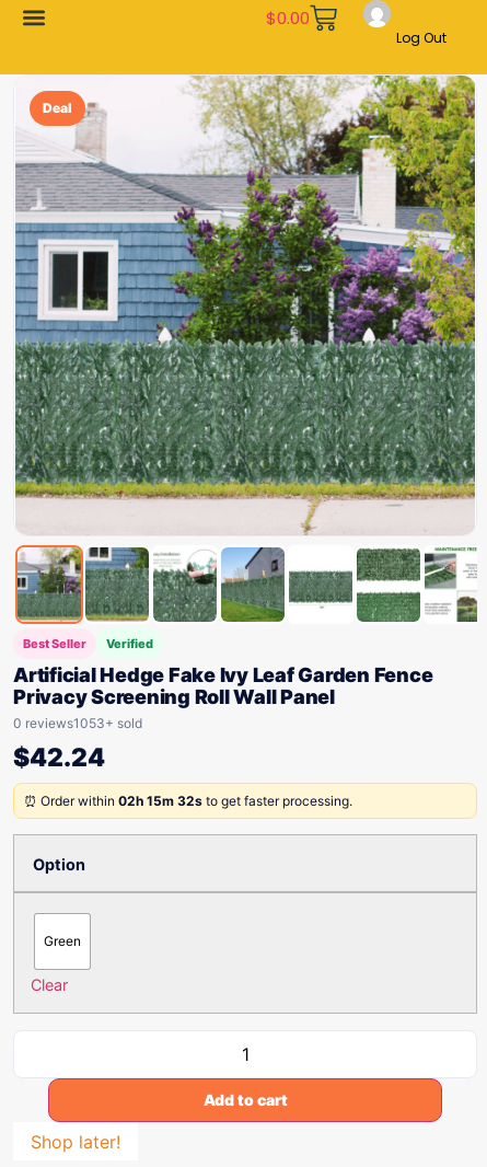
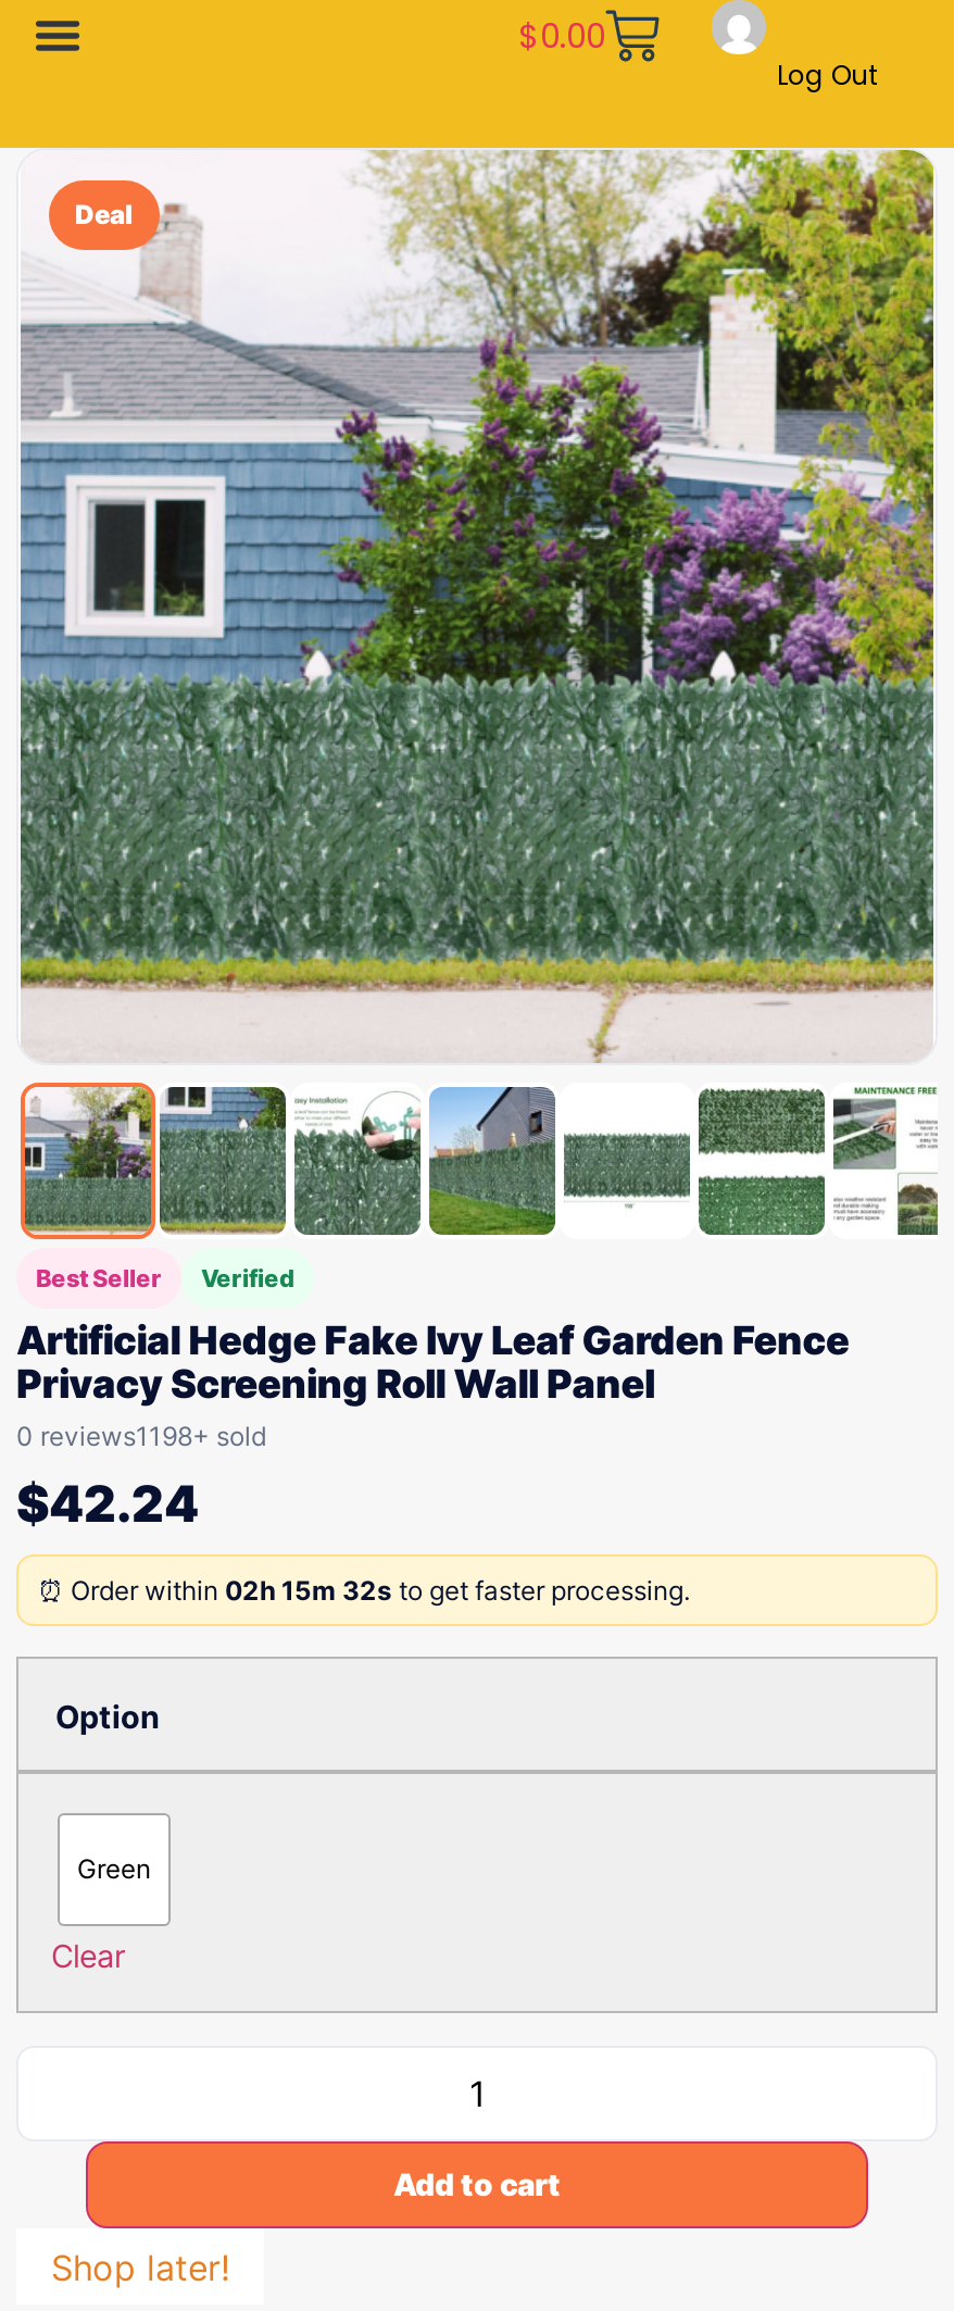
- 0 reviews1053+ sold
+ 0 reviews1198+ sold
